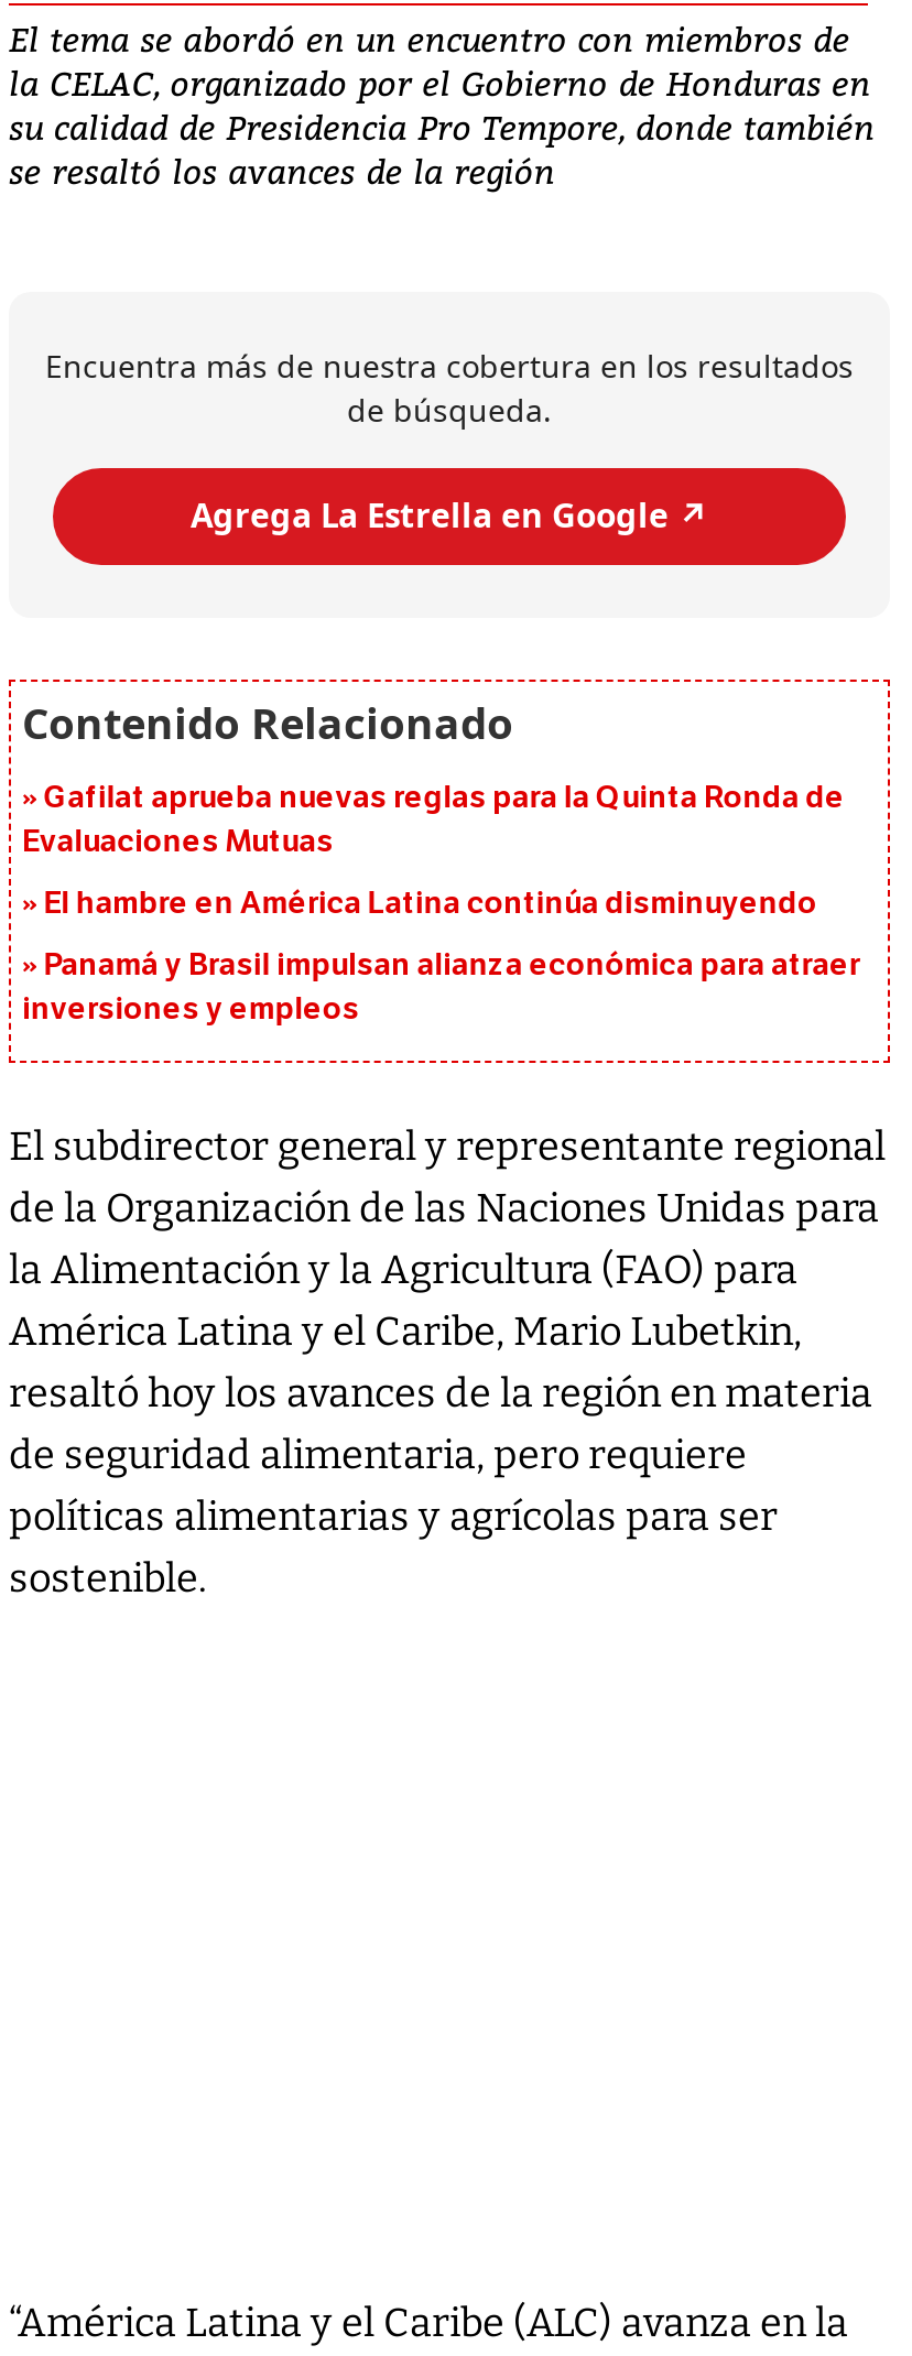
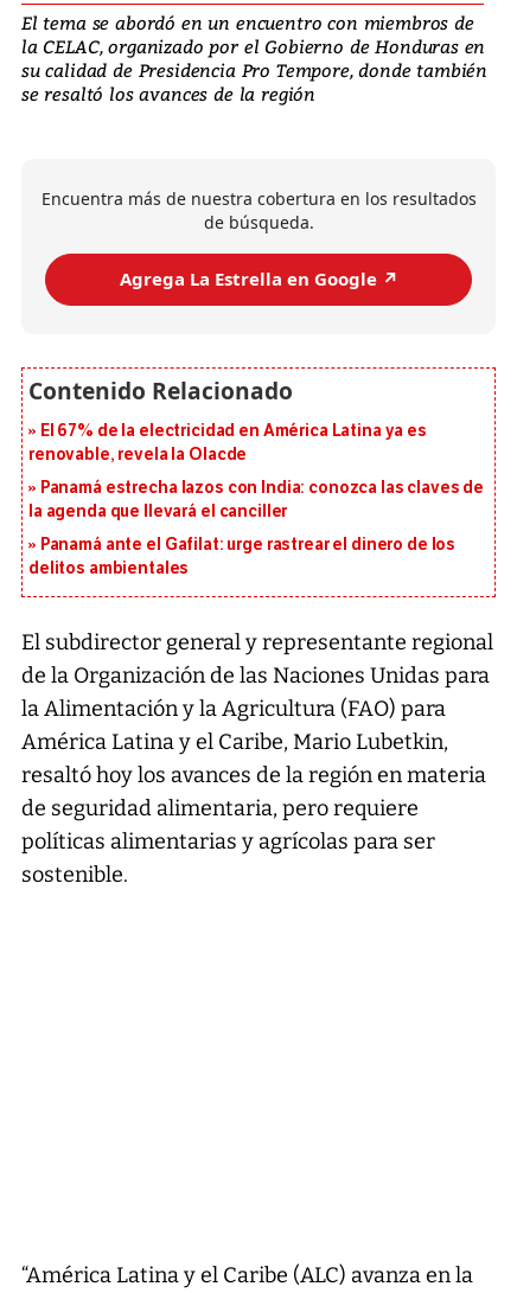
- Gafilat aprueba nuevas reglas para la Quinta Ronda de
- Evaluaciones Mutuas
+ El 67% de la electricidad en América Latina ya es
+ renovable, revela la Olacde

- El hambre en América Latina continúa disminuyendo
+ Panamá estrecha lazos con India: conozca las claves de
+ la agenda que llevará el canciller

- Panamá y Brasil impulsan alianza económica para atraer
- inversiones y empleos
+ Panamá ante el Gafilat: urge rastrear el dinero de los
+ delitos ambientales
